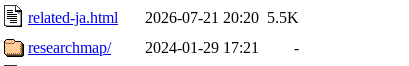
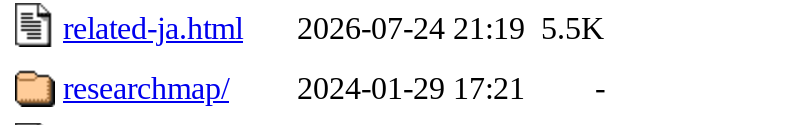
- related-ja.html 2026-07-21 20:20 5.5K
+ related-ja.html 2026-07-24 21:19 5.5K
